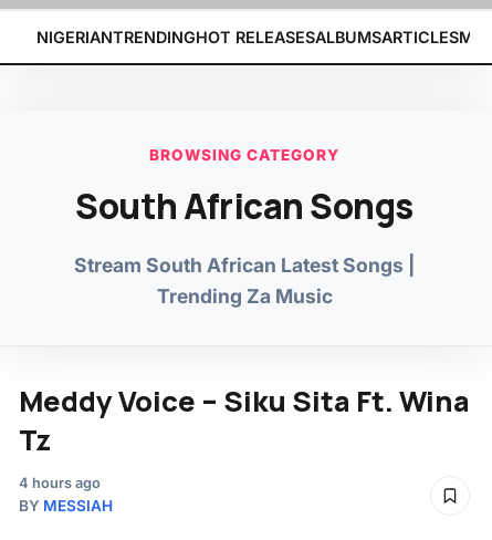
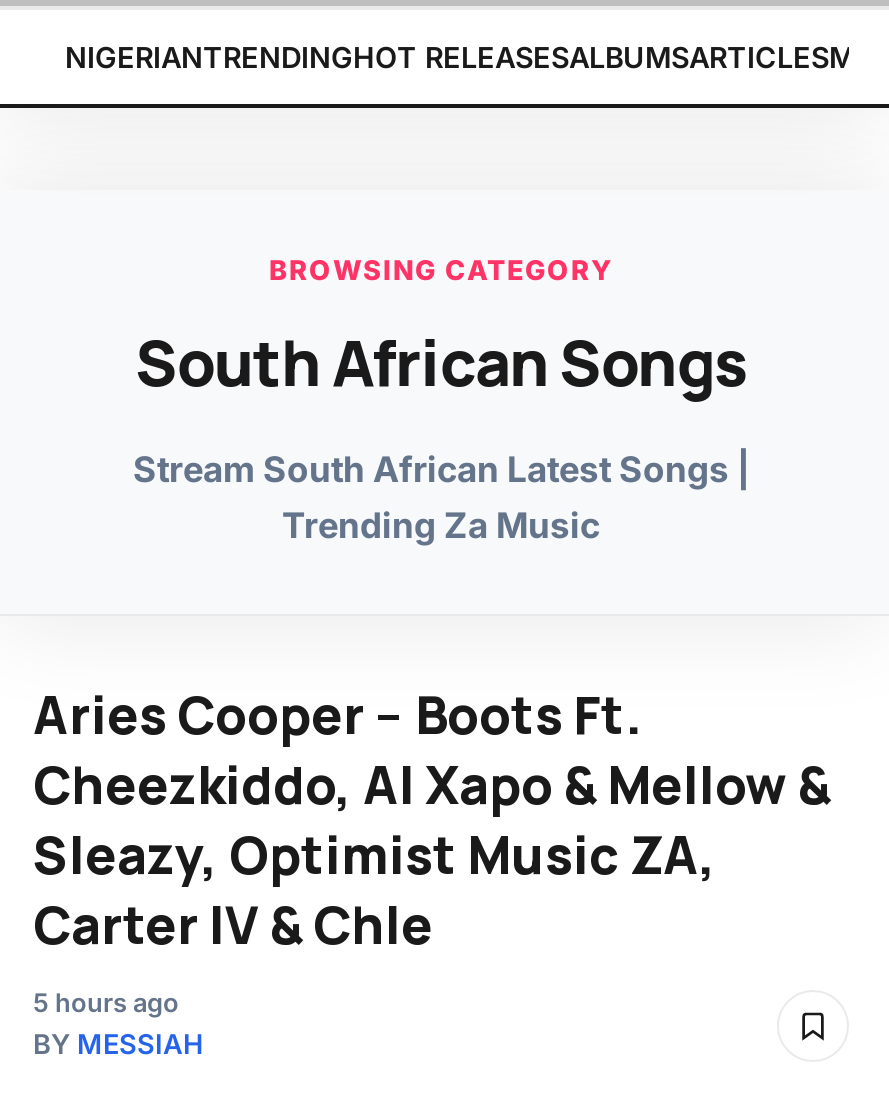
- Meddy Voice – Siku Sita Ft. Wina
- Tz
- 4 hours ago
+ Aries Cooper – Boots Ft.
+ Cheezkiddo, Al Xapo & Mellow &
+ Sleazy, Optimist Music ZA,
+ Carter IV & Chle
+ 5 hours ago
